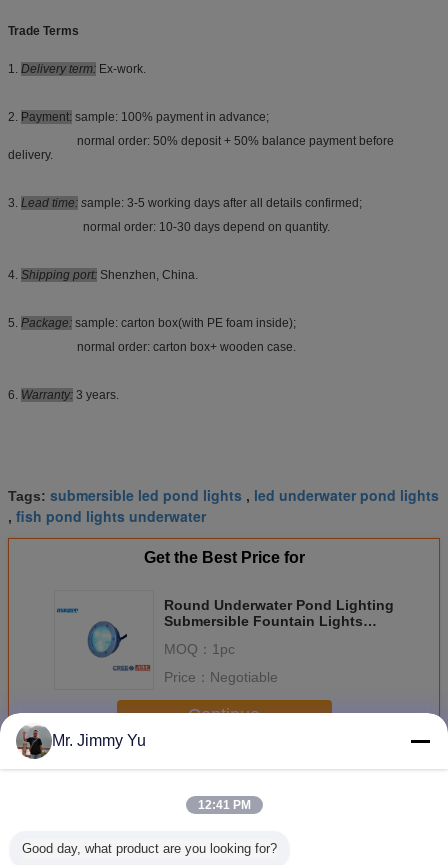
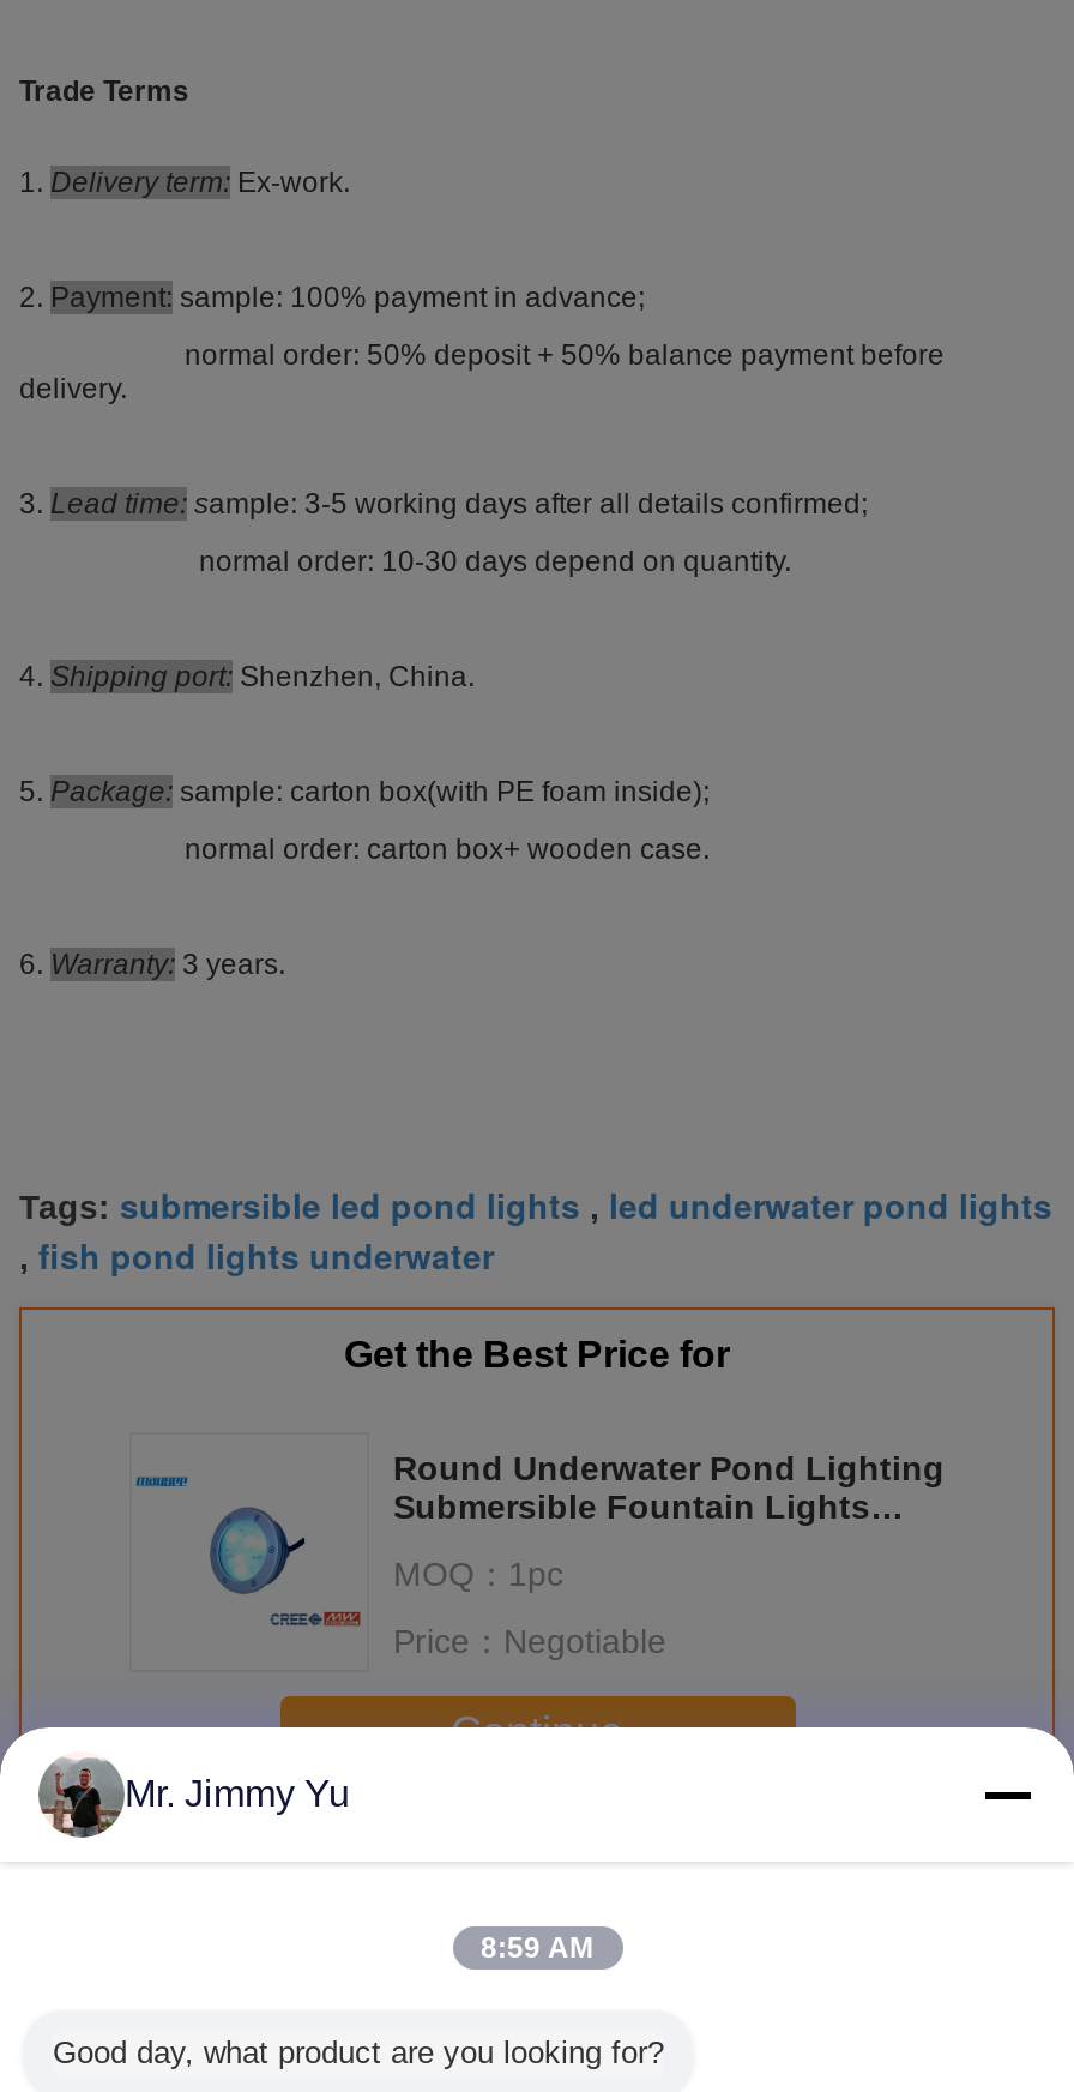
- 12:41 PM
+ 8:59 AM
